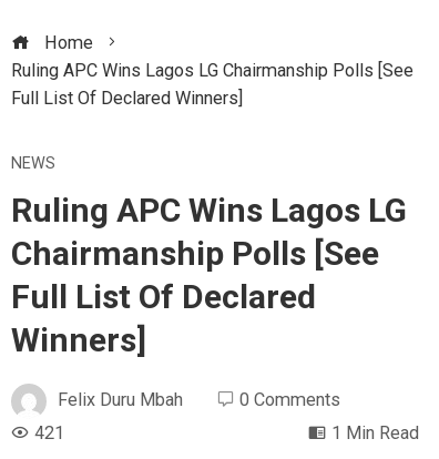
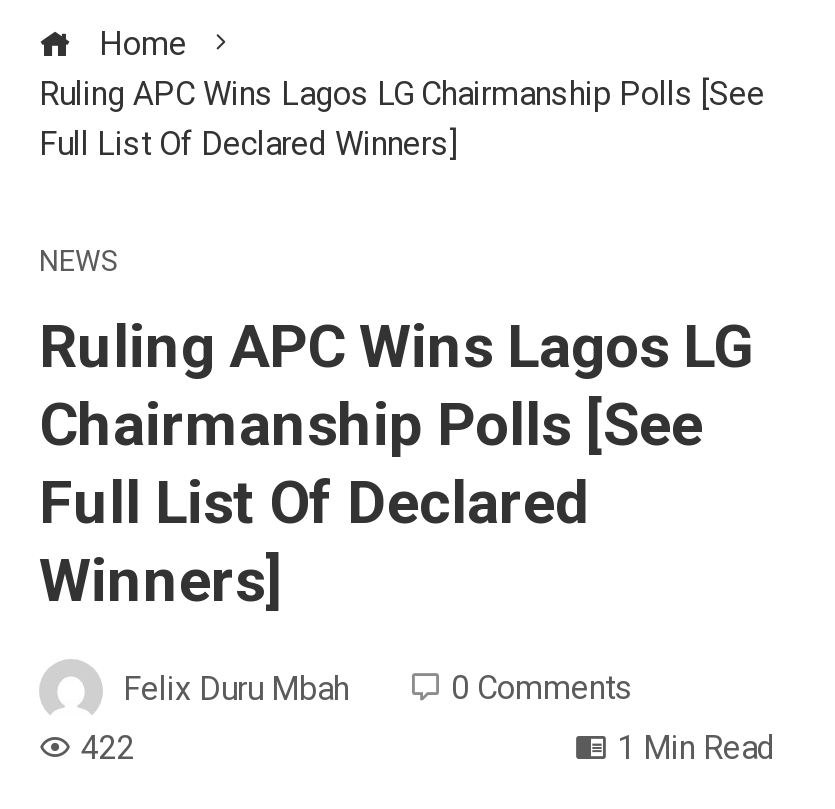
- 421
+ 422
